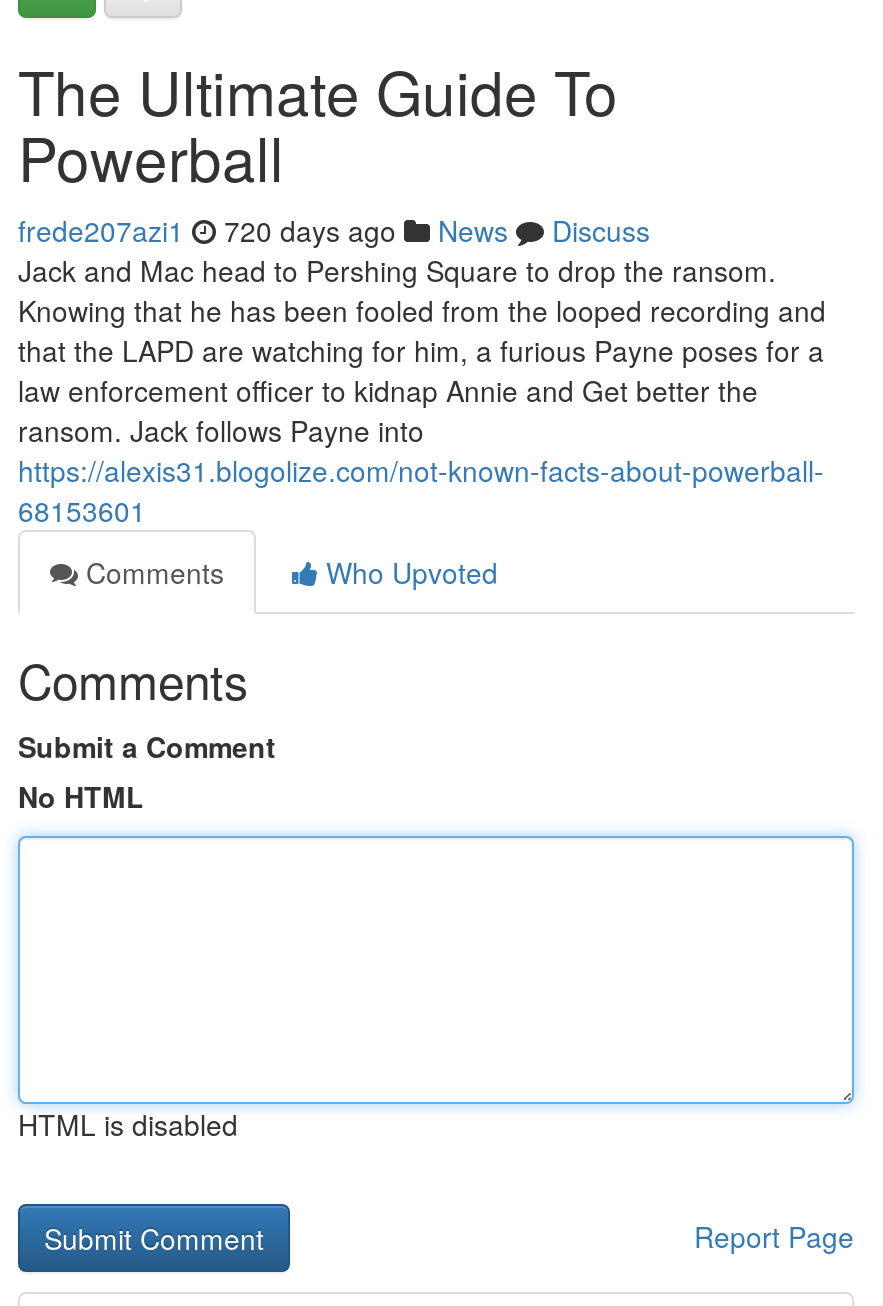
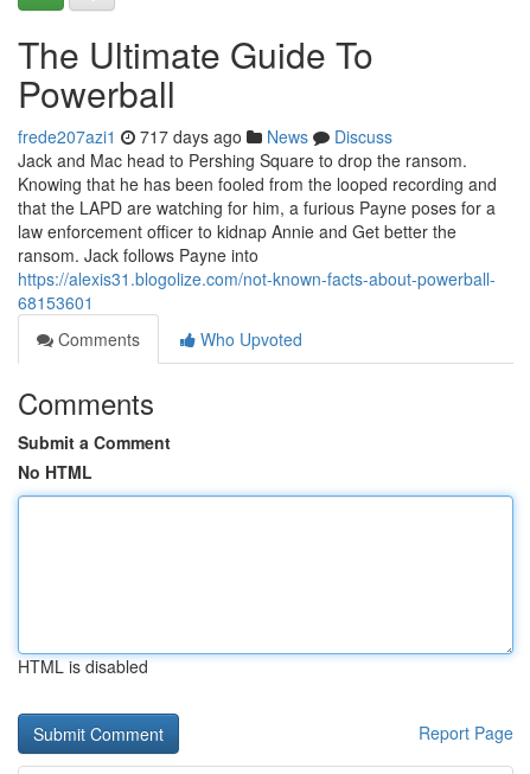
- frede207azi1 720 days ago News Discuss
+ frede207azi1 717 days ago News Discuss
